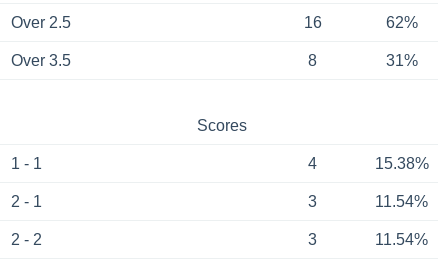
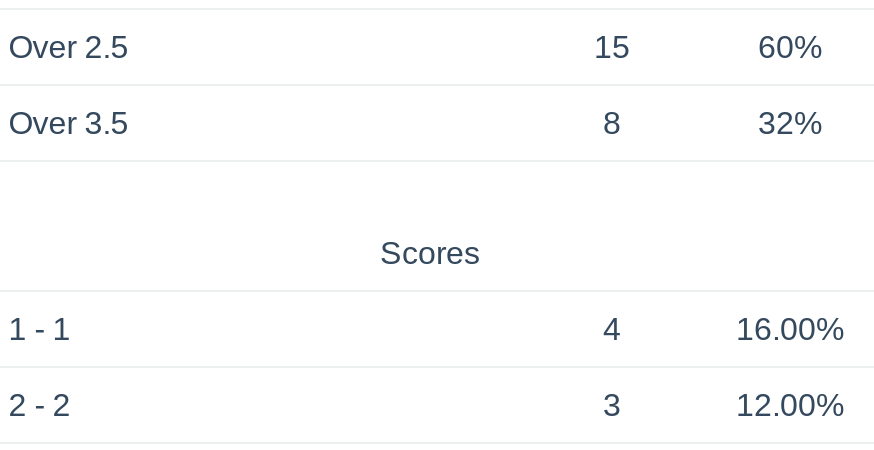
- 16
+ 15

- 62%
+ 60%

- 31%
+ 32%

- 15.38%
- 2 - 1
- 3
- 11.54%
+ 16.00%

- 11.54%
+ 12.00%
